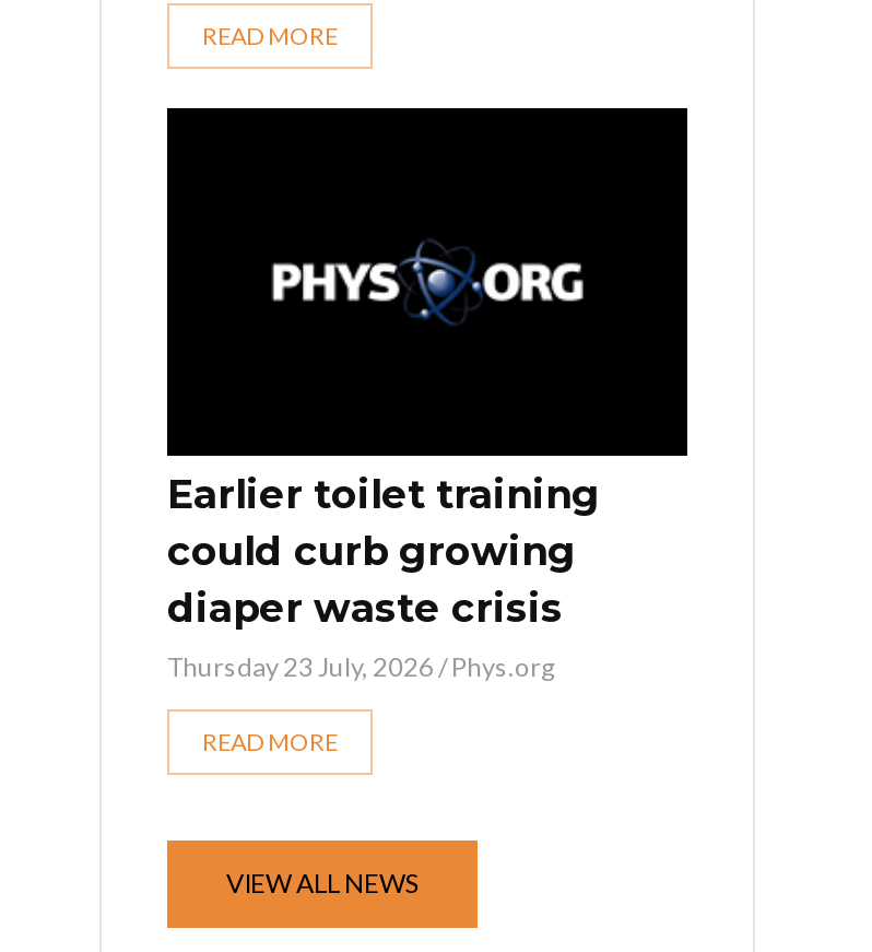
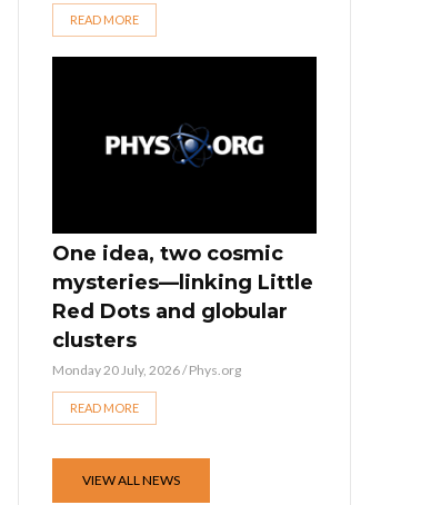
- Earlier toilet training
- could curb growing
- diaper waste crisis
- Thursday 23 July, 2026/Phys.org
+ One idea, two cosmic
+ mysteries—linking Little
+ Red Dots and globular
+ clusters
+ Monday 20 July, 2026/ Phys.org
